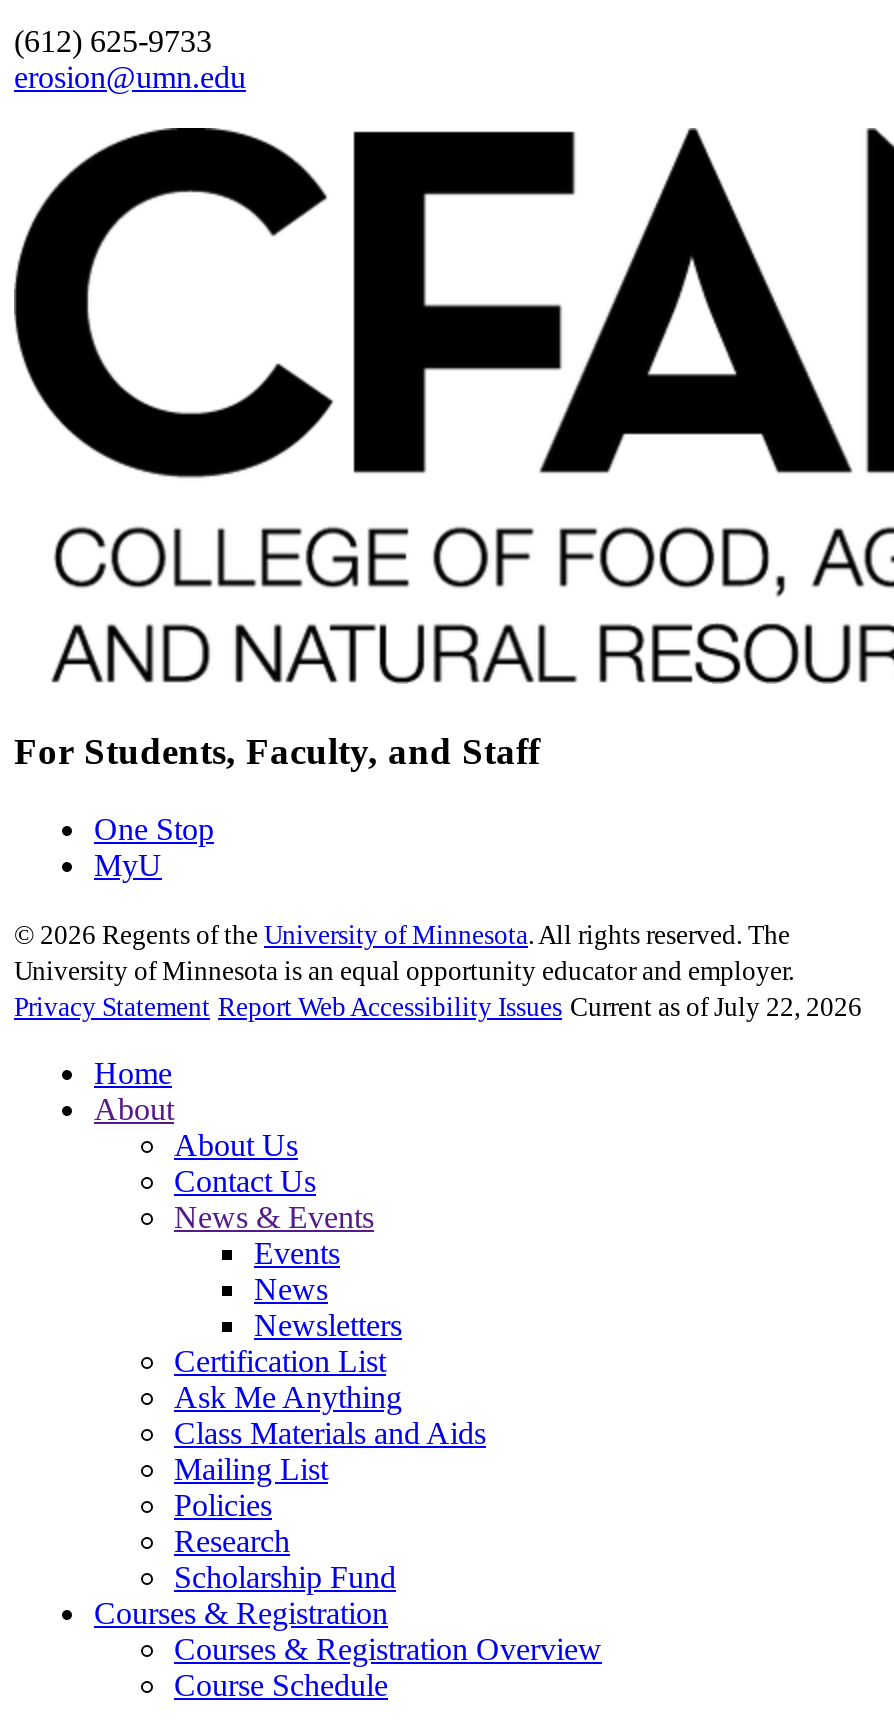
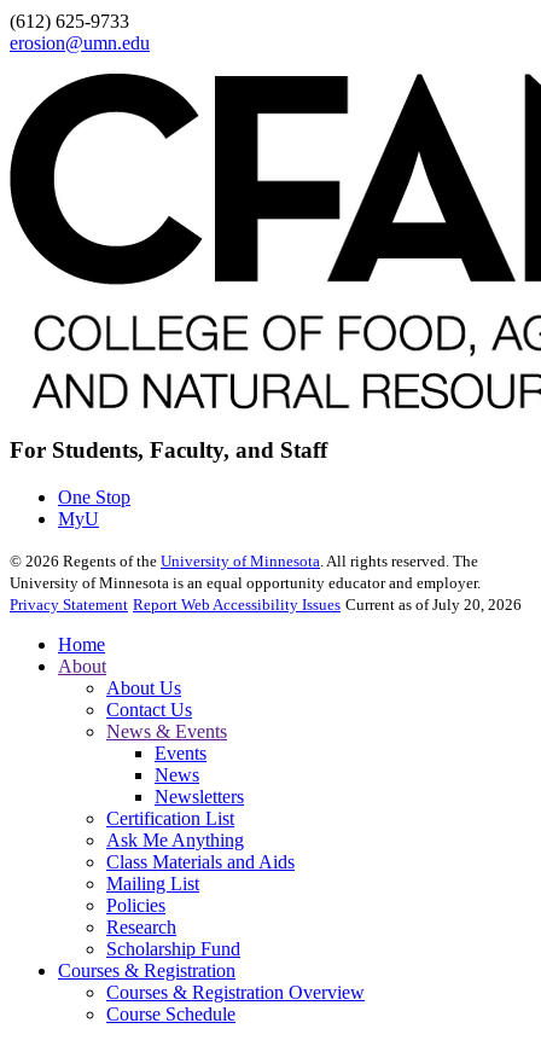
- Privacy Statement Report Web Accessibility Issues Current as of July 22, 2026
+ Privacy Statement Report Web Accessibility Issues Current as of July 20, 2026
